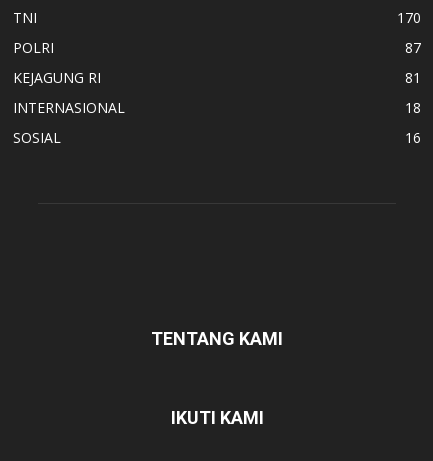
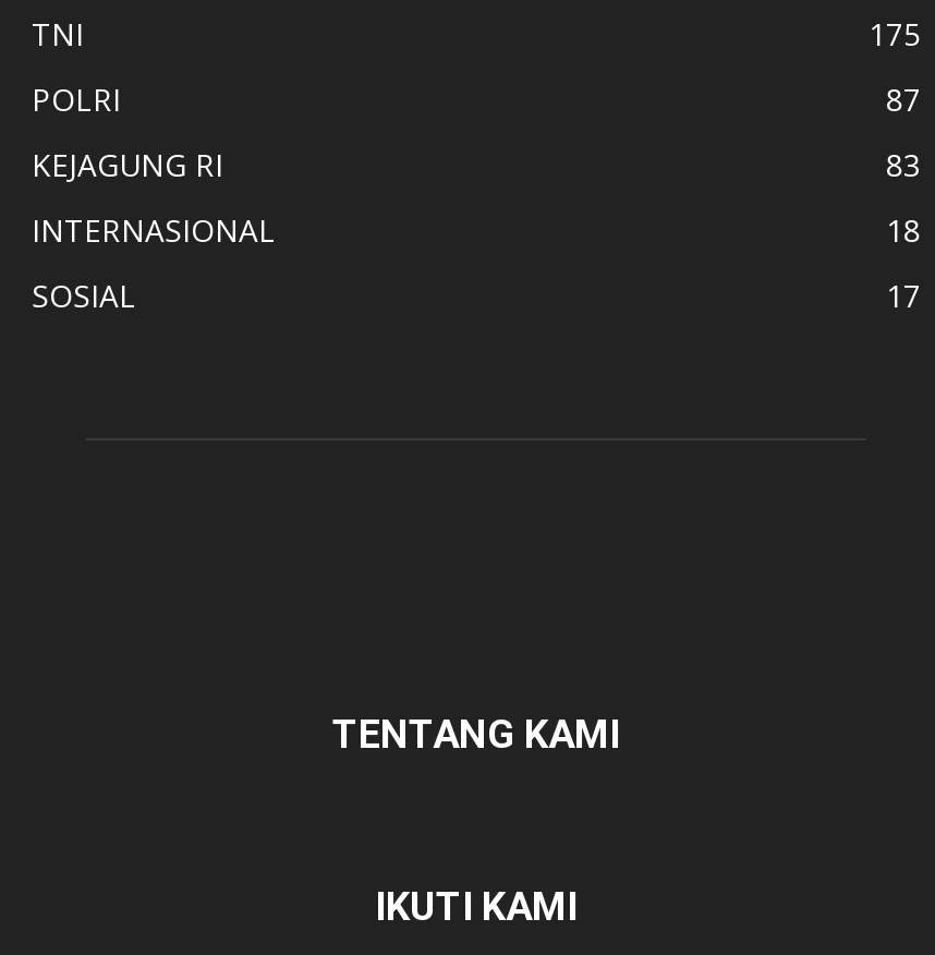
- 170
+ 175

- 81
+ 83

- 16
+ 17
